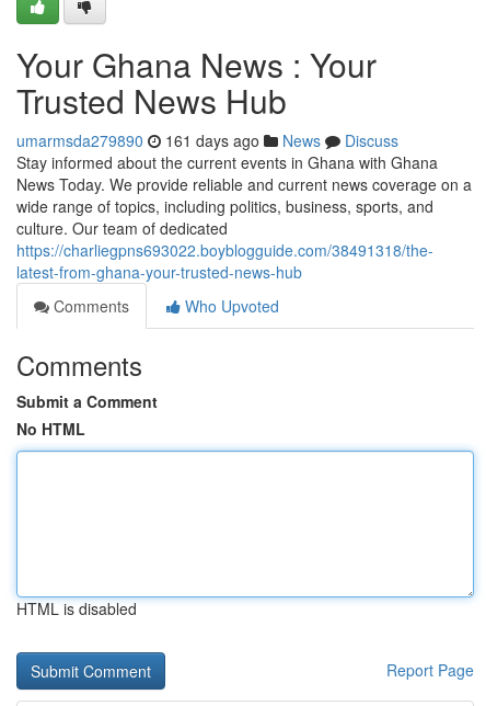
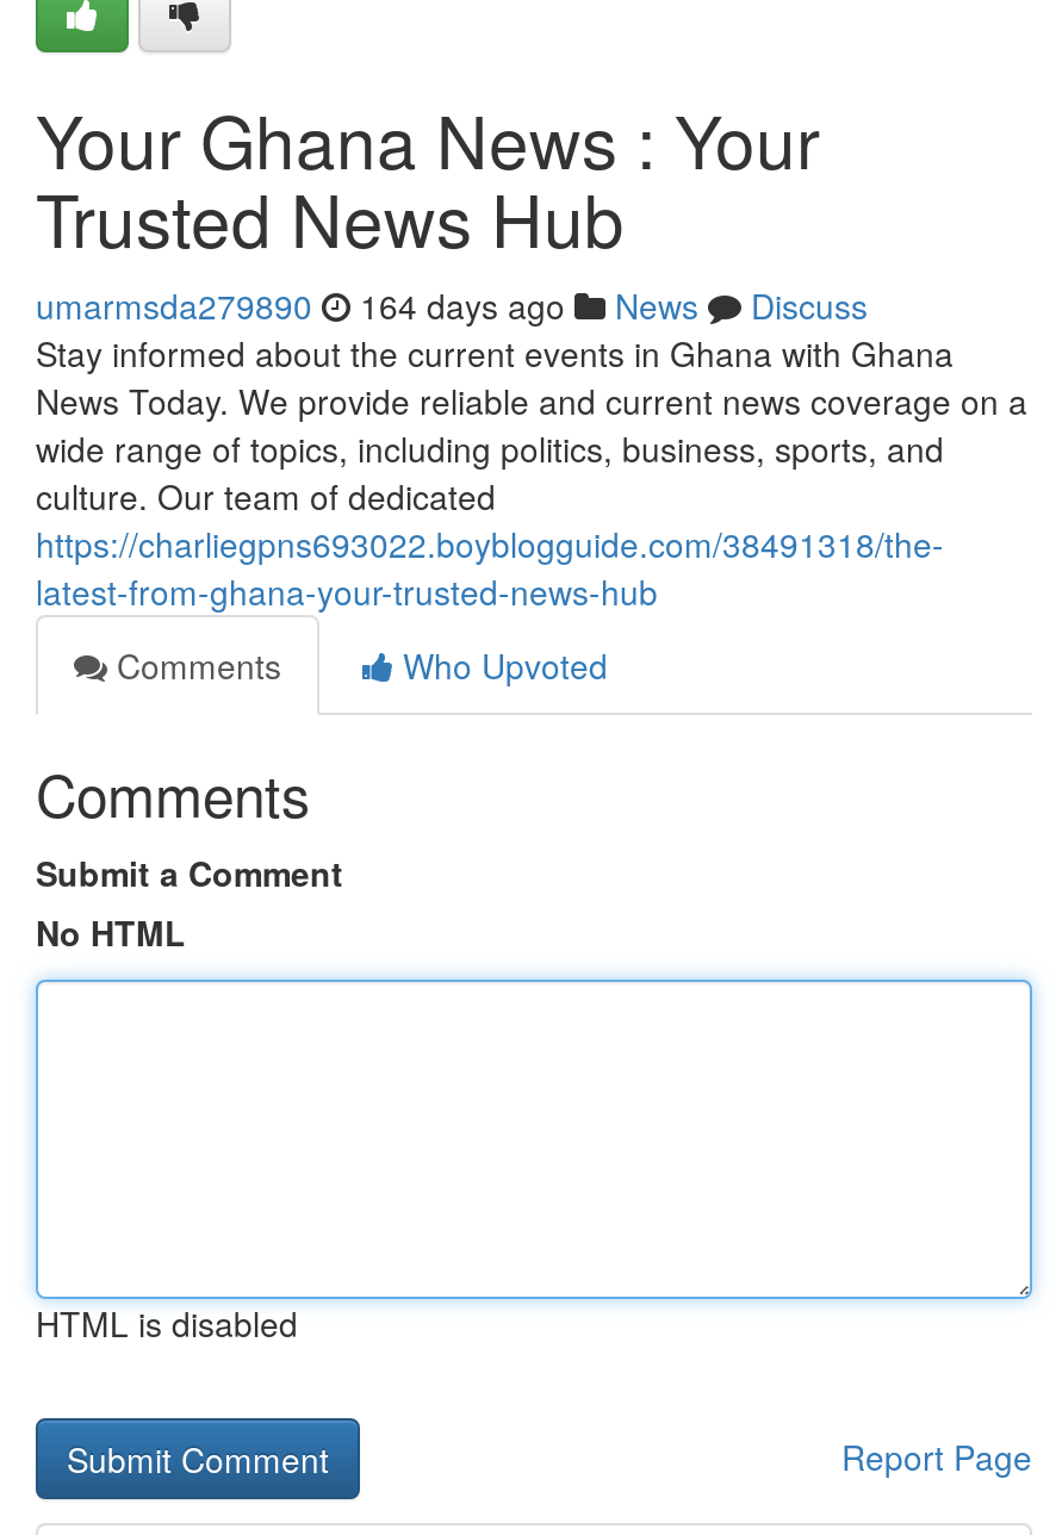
- umarmsda279890 161 days ago News Discuss
+ umarmsda279890 164 days ago News Discuss
